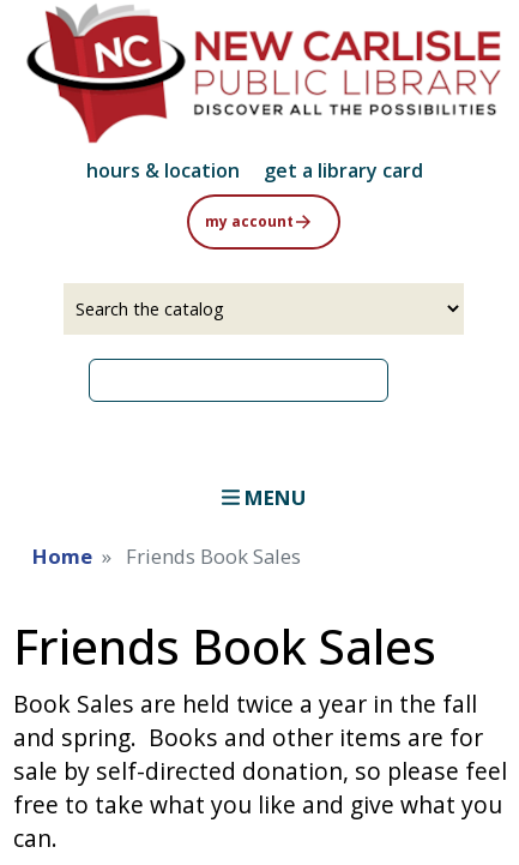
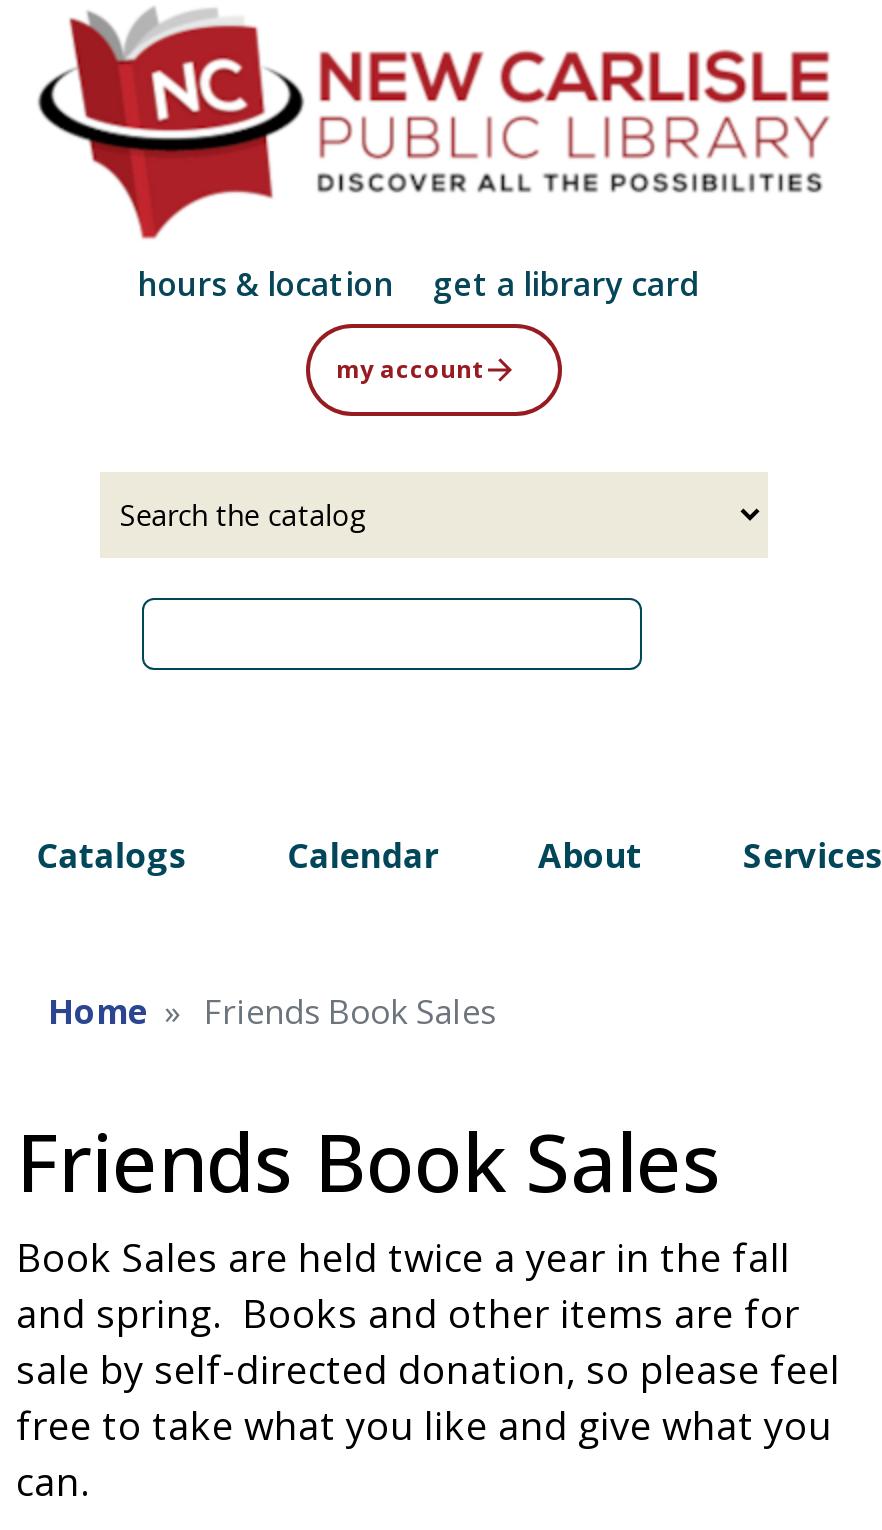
- MENU
+ Catalogs
+ Calendar
+ About
+ Services
